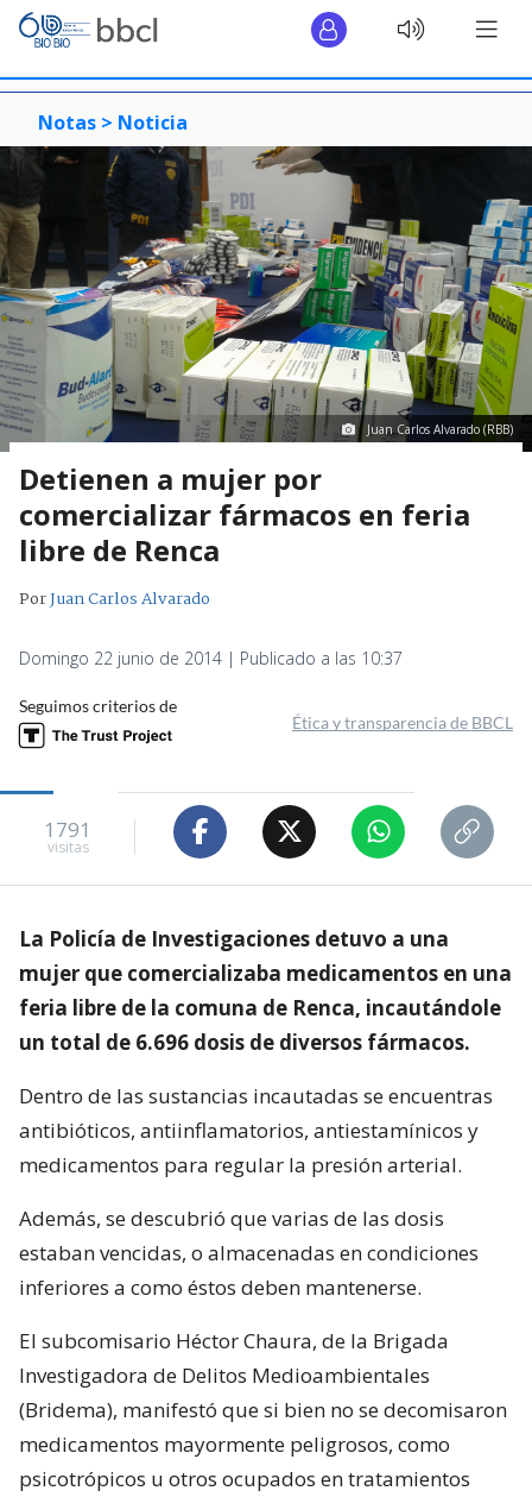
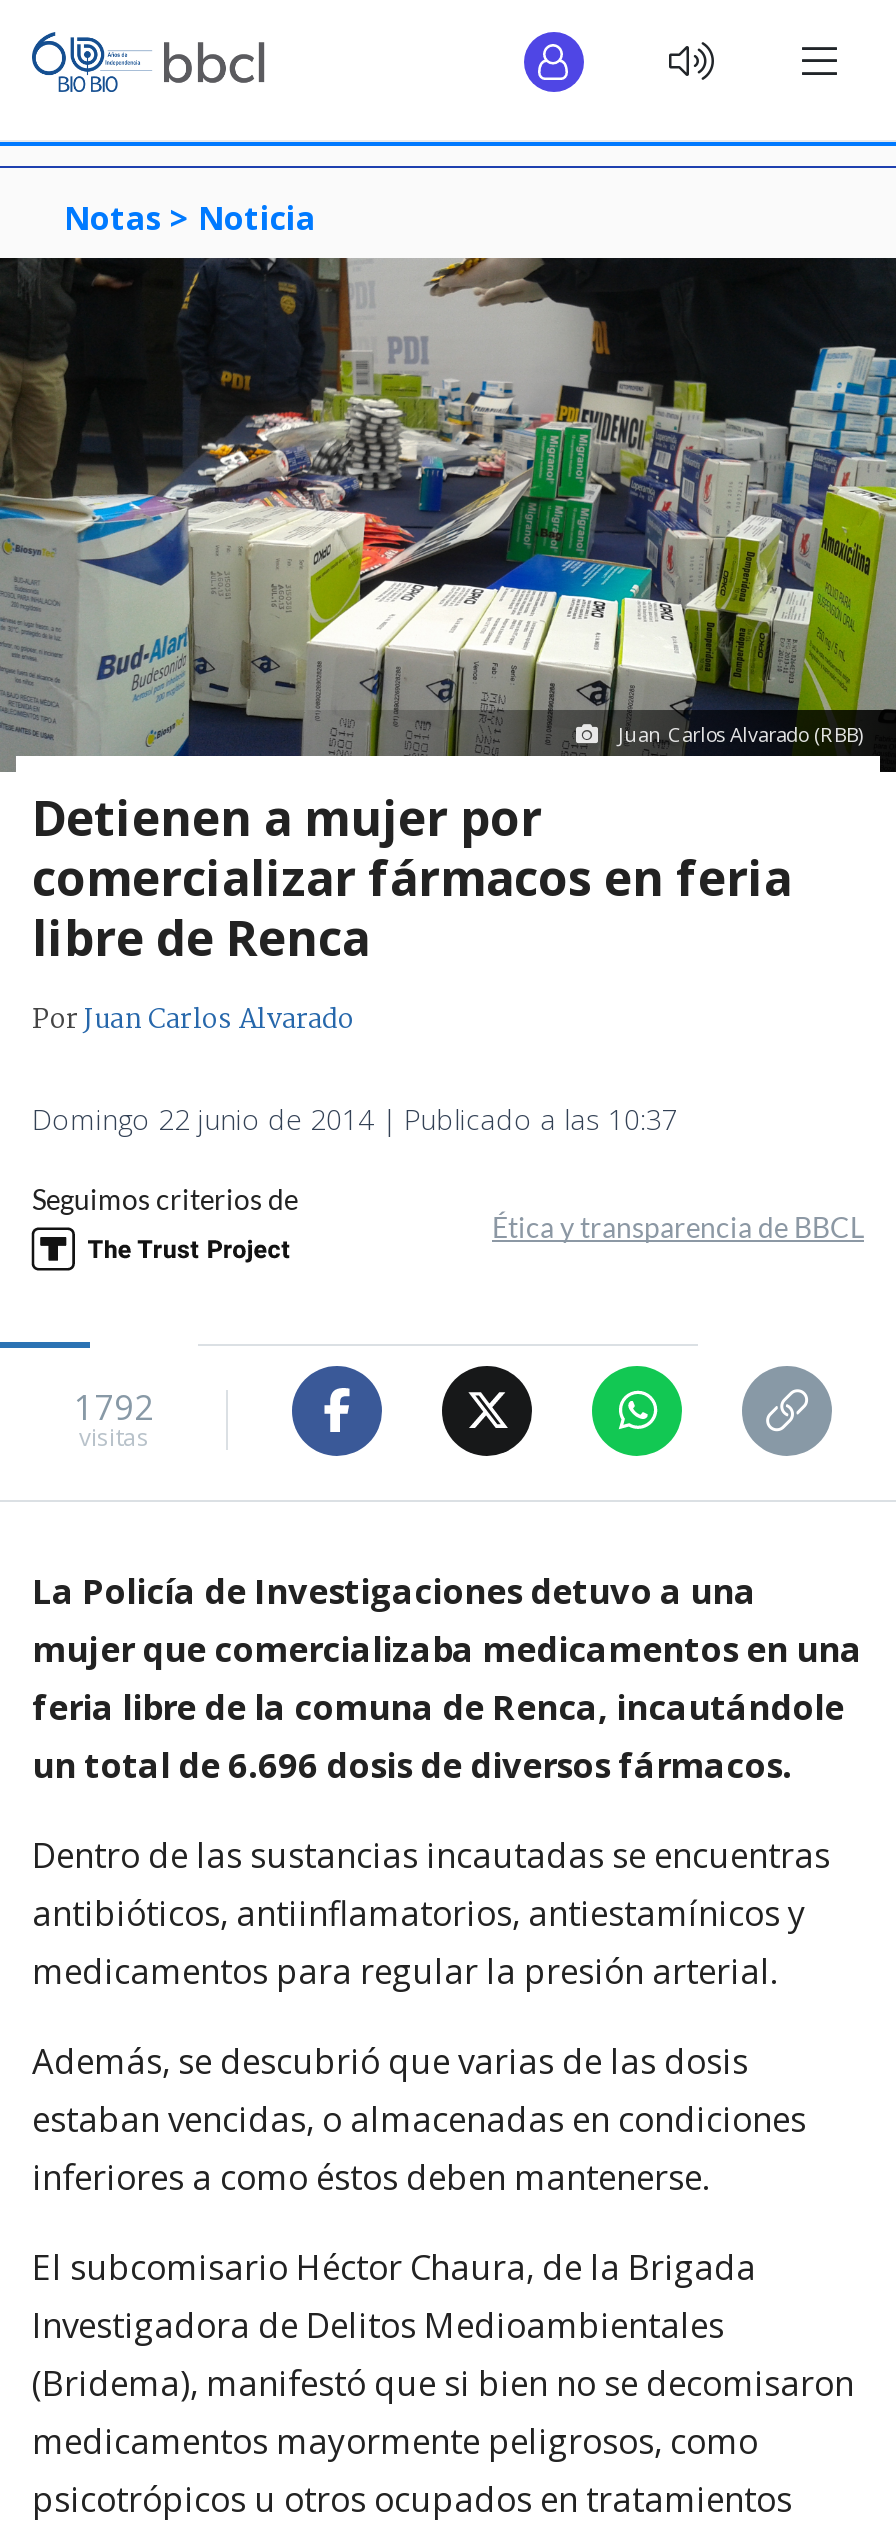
- 1791
+ 1792
